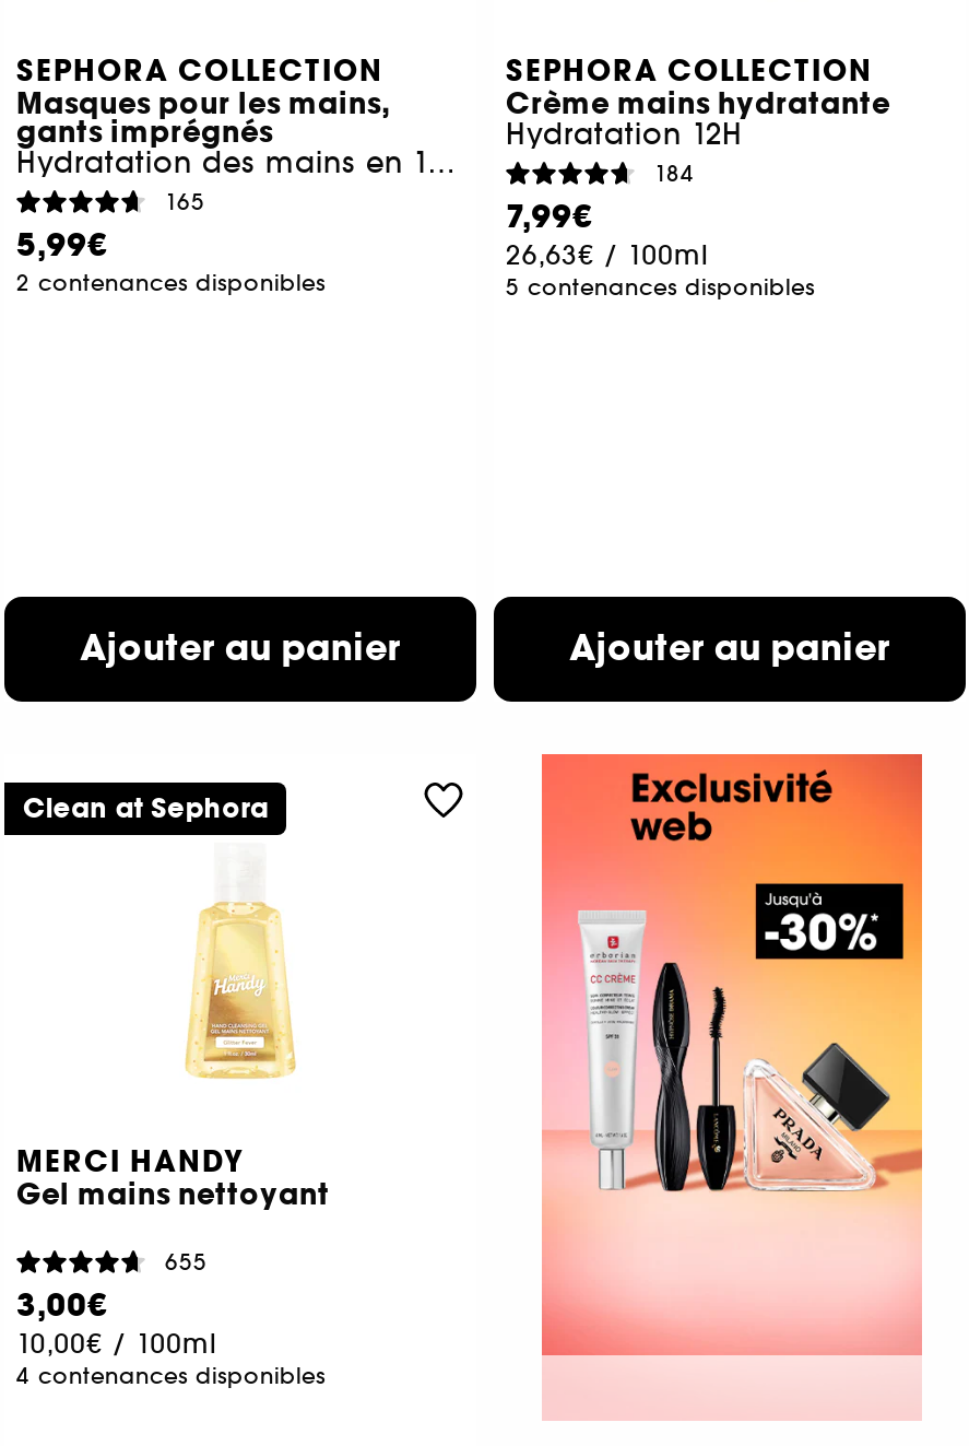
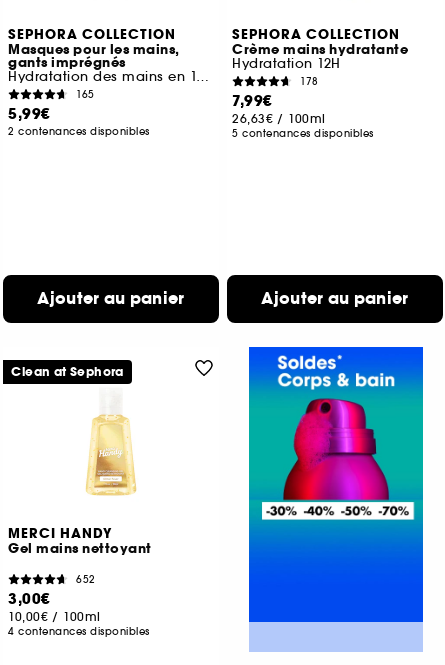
- 184
+ 178

- [image]
+ [image]

- 655
+ 652
